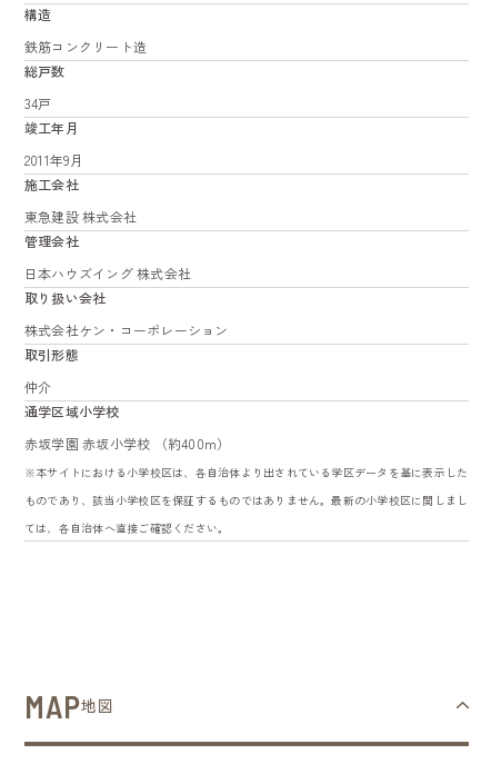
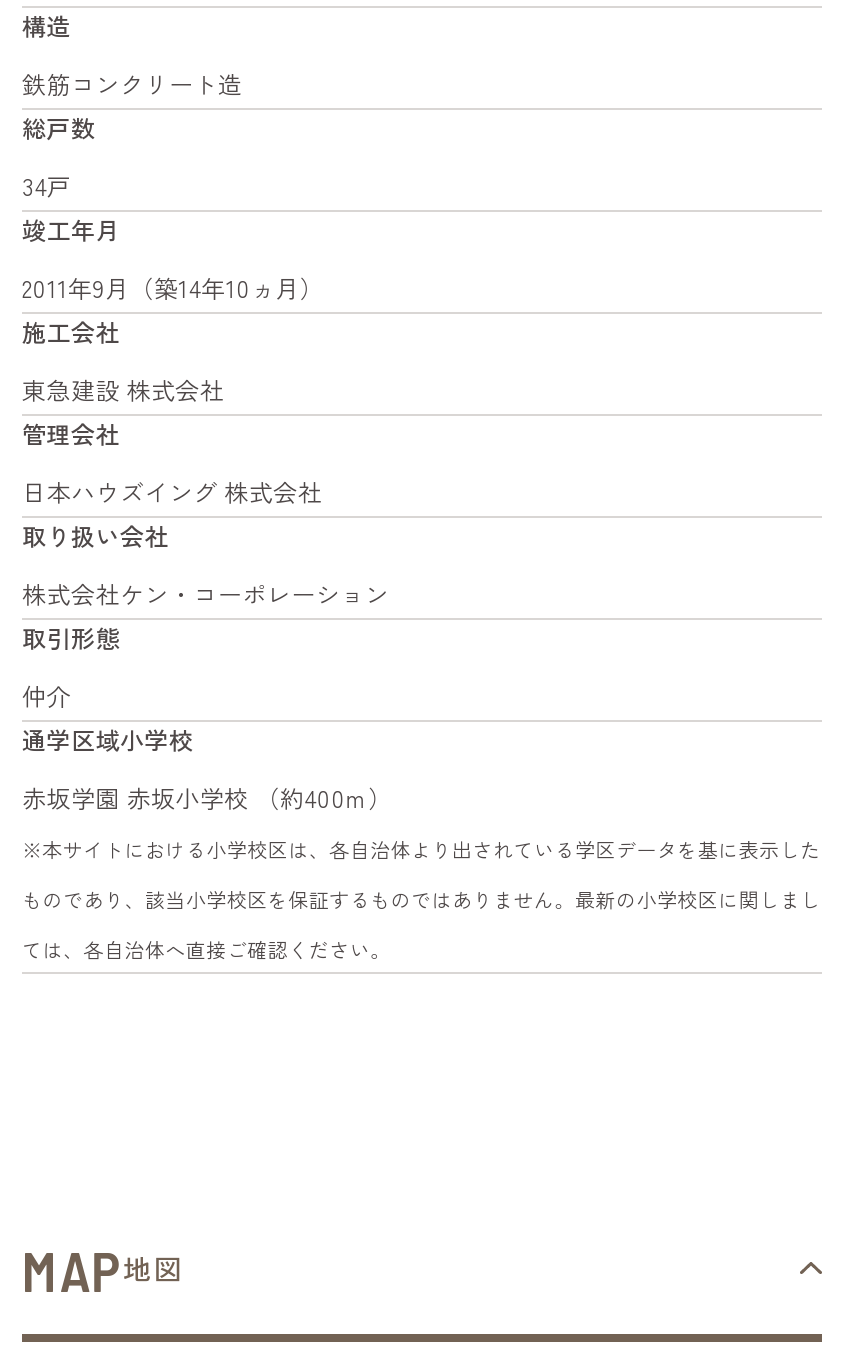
- 2011年9月
+ 2011年9月（築14年10ヵ月）
